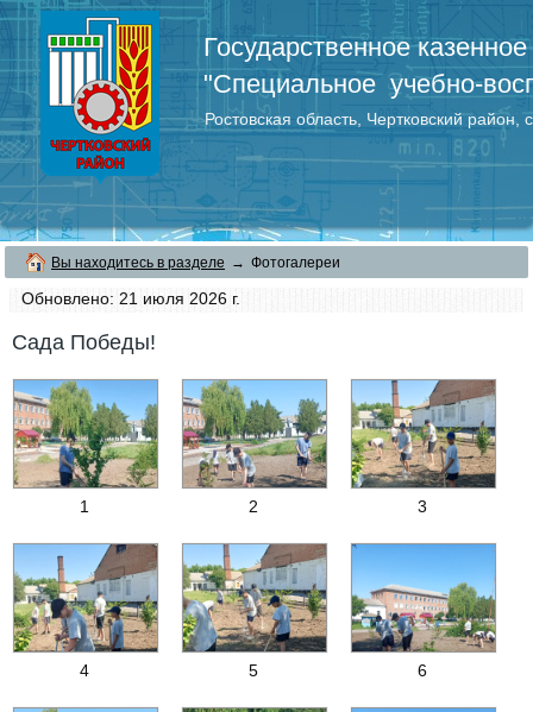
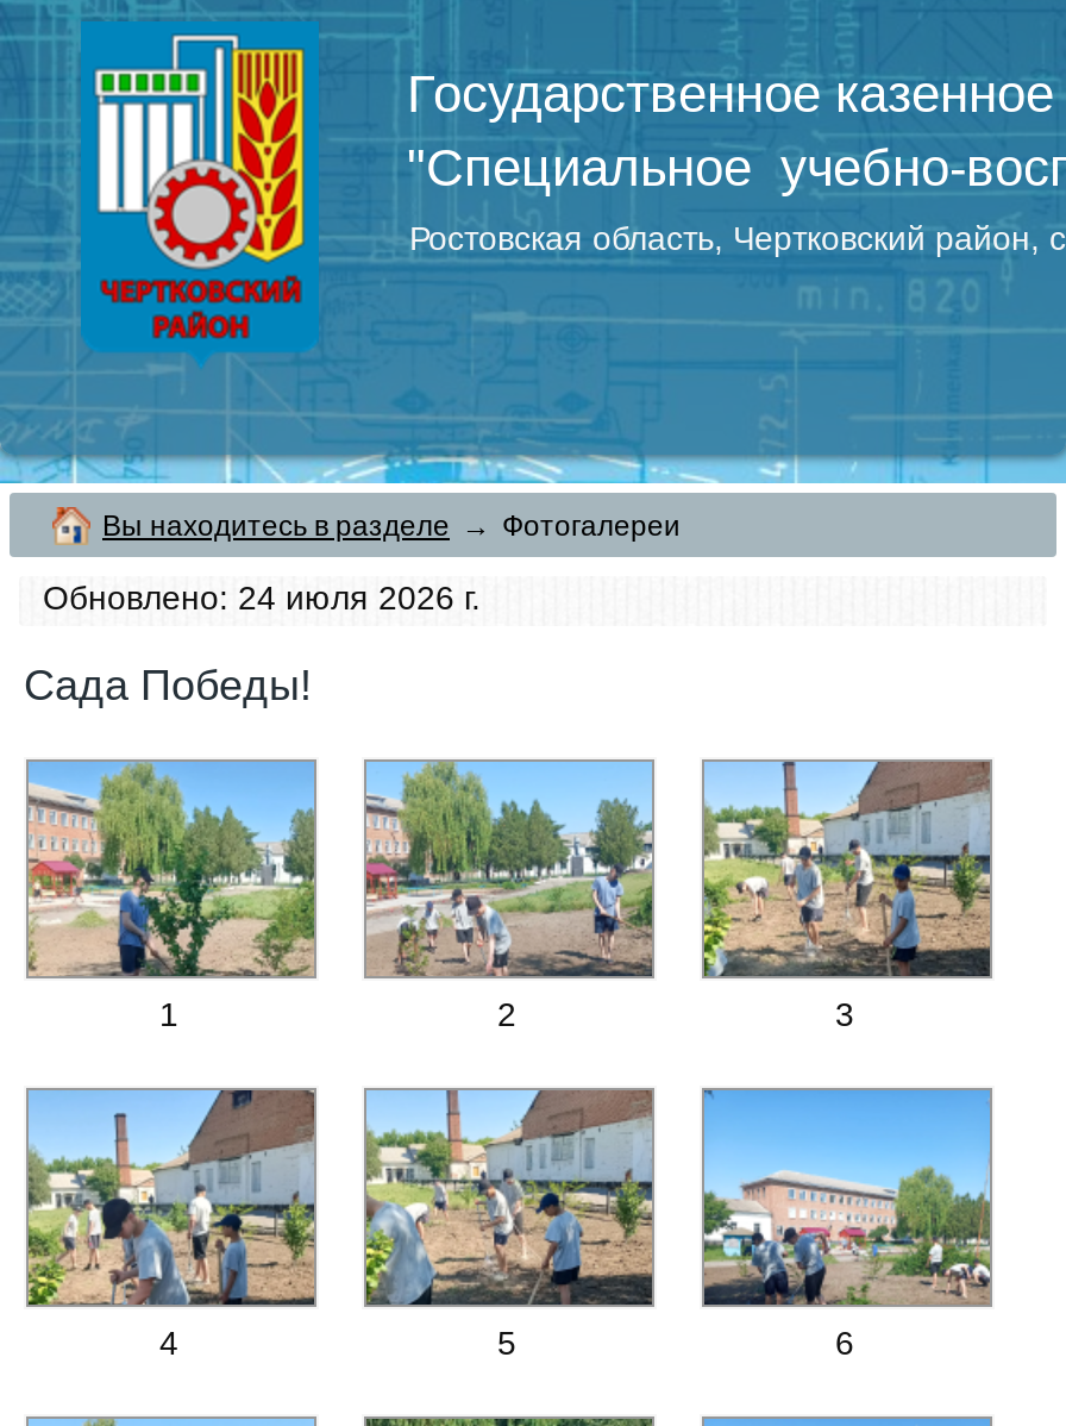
- Обновлено: 21 июля 2026 г.
+ Обновлено: 24 июля 2026 г.
